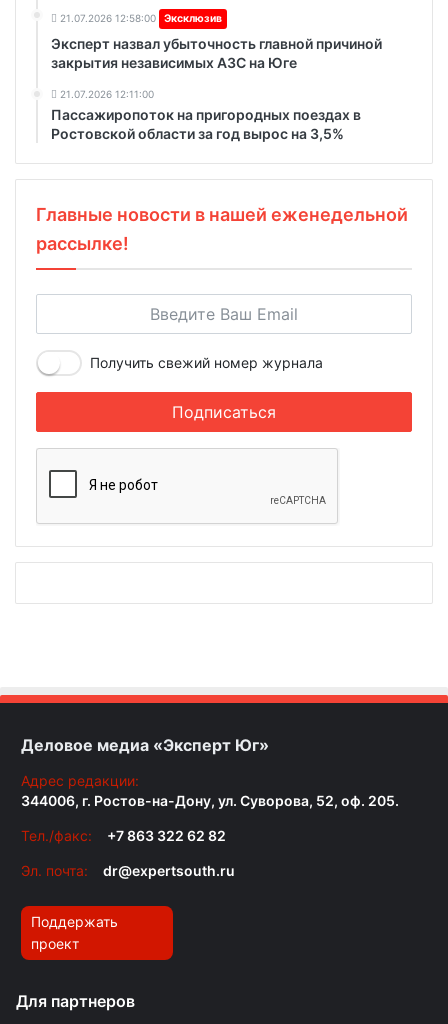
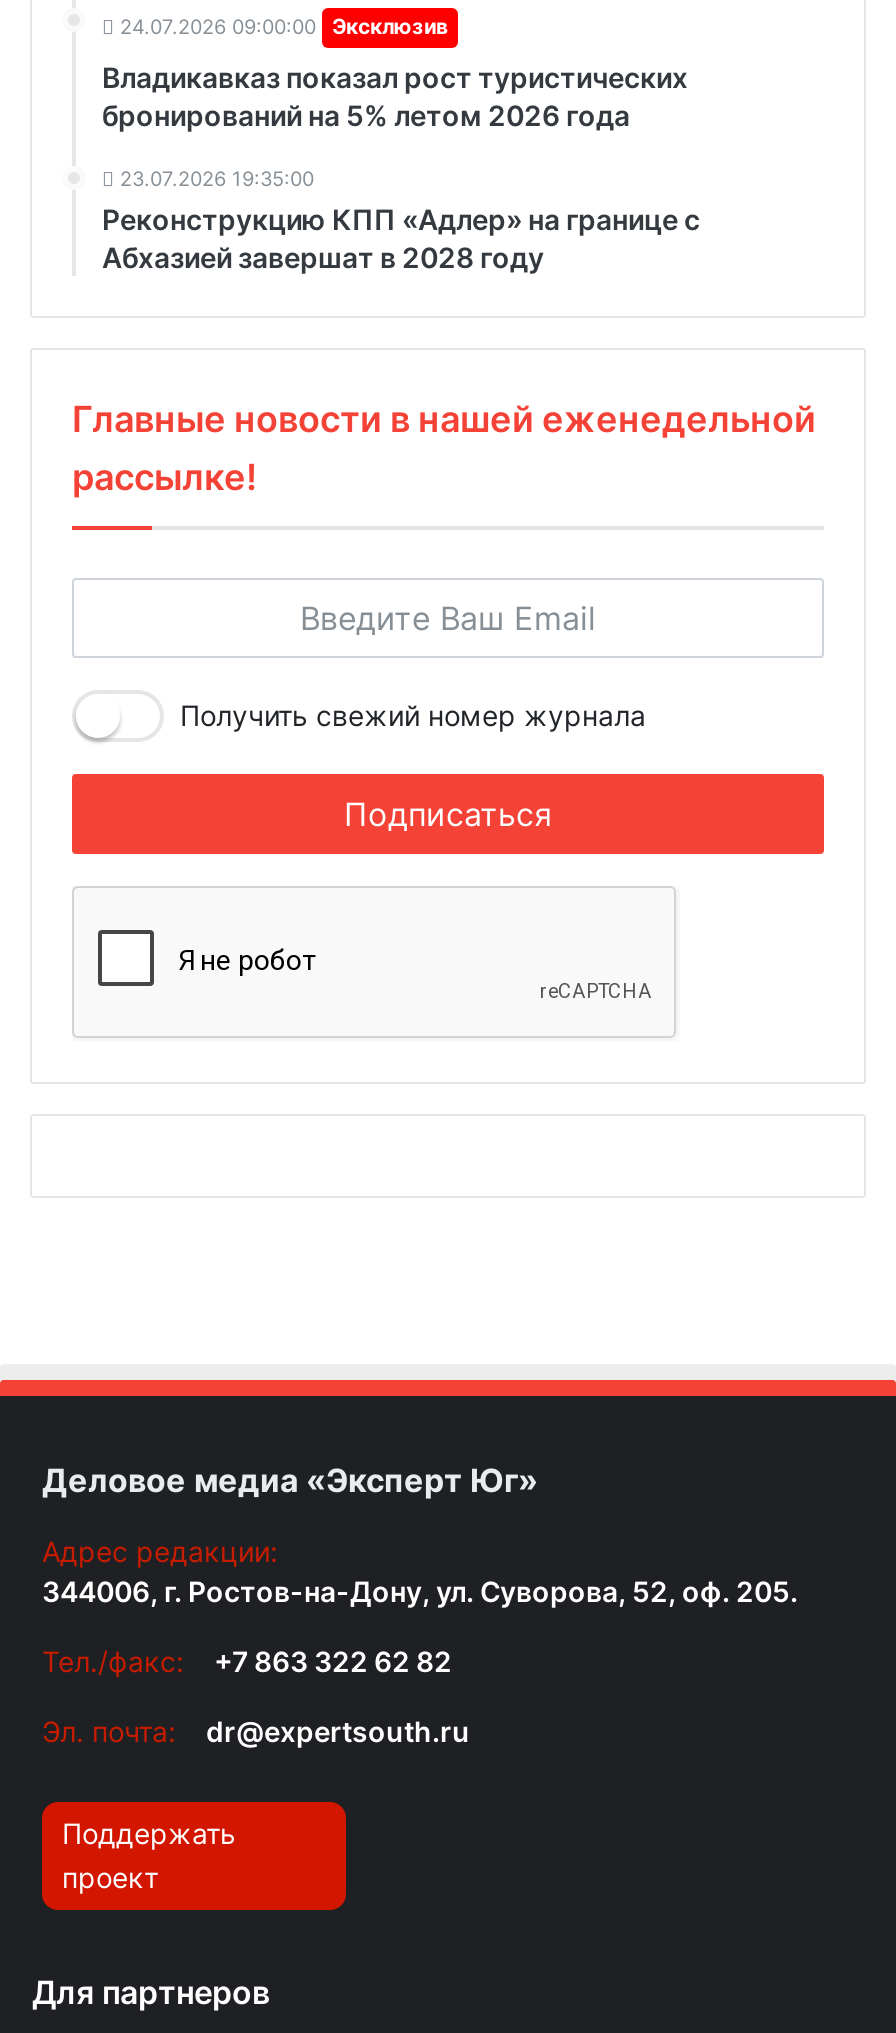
- 21.07.2026 12:58:00 Эксклюзив
+ 24.07.2026 09:00:00 Эксклюзив

- Эксперт назвал убыточность главной причиной
- закрытия независимых АЗС на Юге
+ Владикавказ показал рост туристических
+ бронирований на 5% летом 2026 года

- 21.07.2026 12:11:00
- Пассажиропоток на пригородных поездах в
- Ростовской области за год вырос на 3,5%
+ 23.07.2026 19:35:00
+ Реконструкцию КПП «Адлер» на границе с
+ Абхазией завершат в 2028 году
